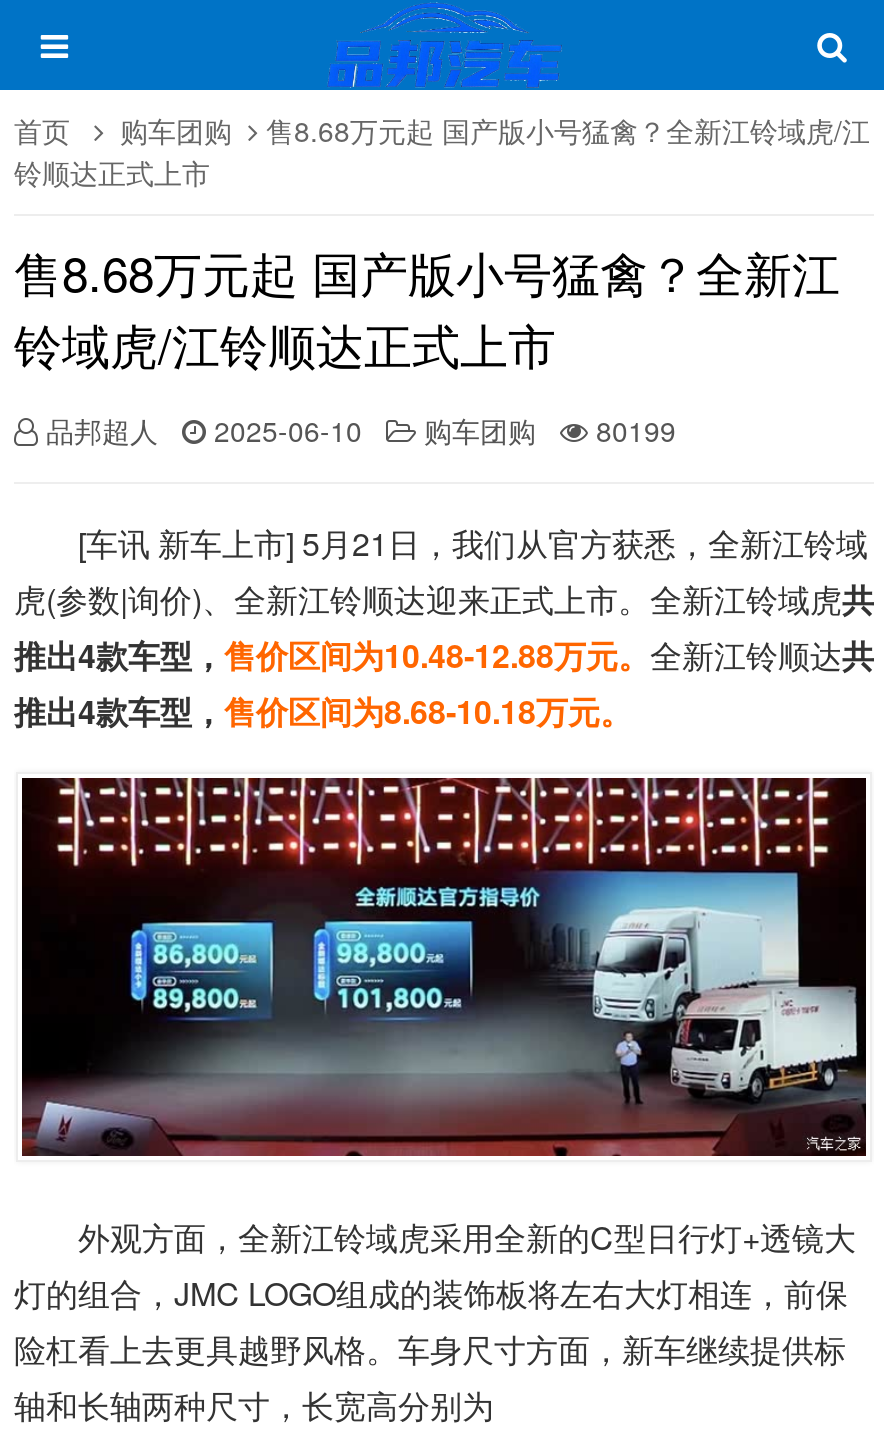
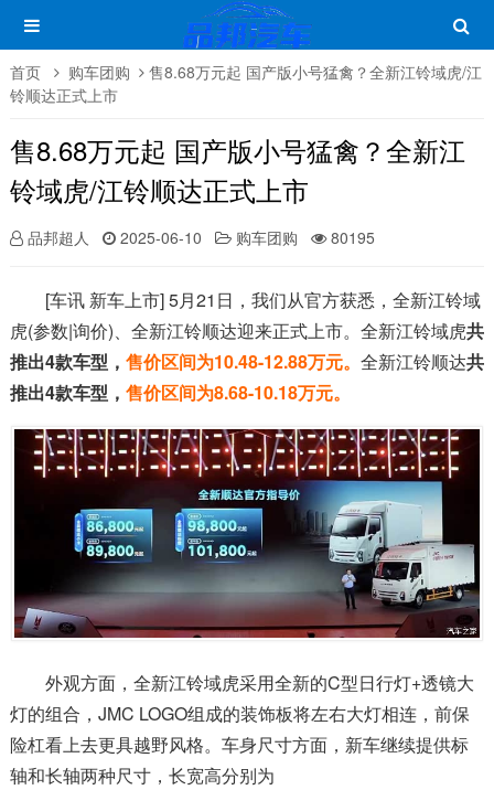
- 品邦超人 2025-06-10 购车团购 80199
+ 品邦超人 2025-06-10 购车团购 80195
